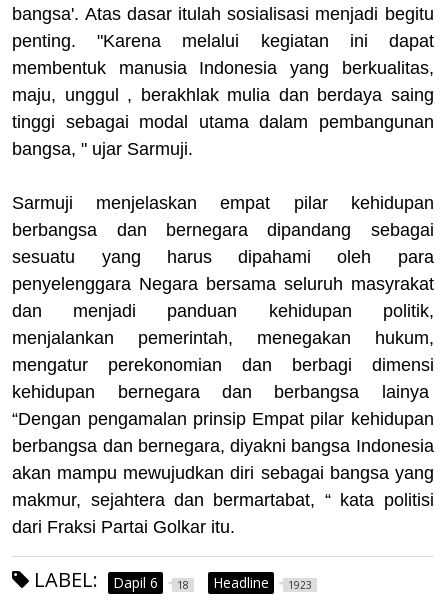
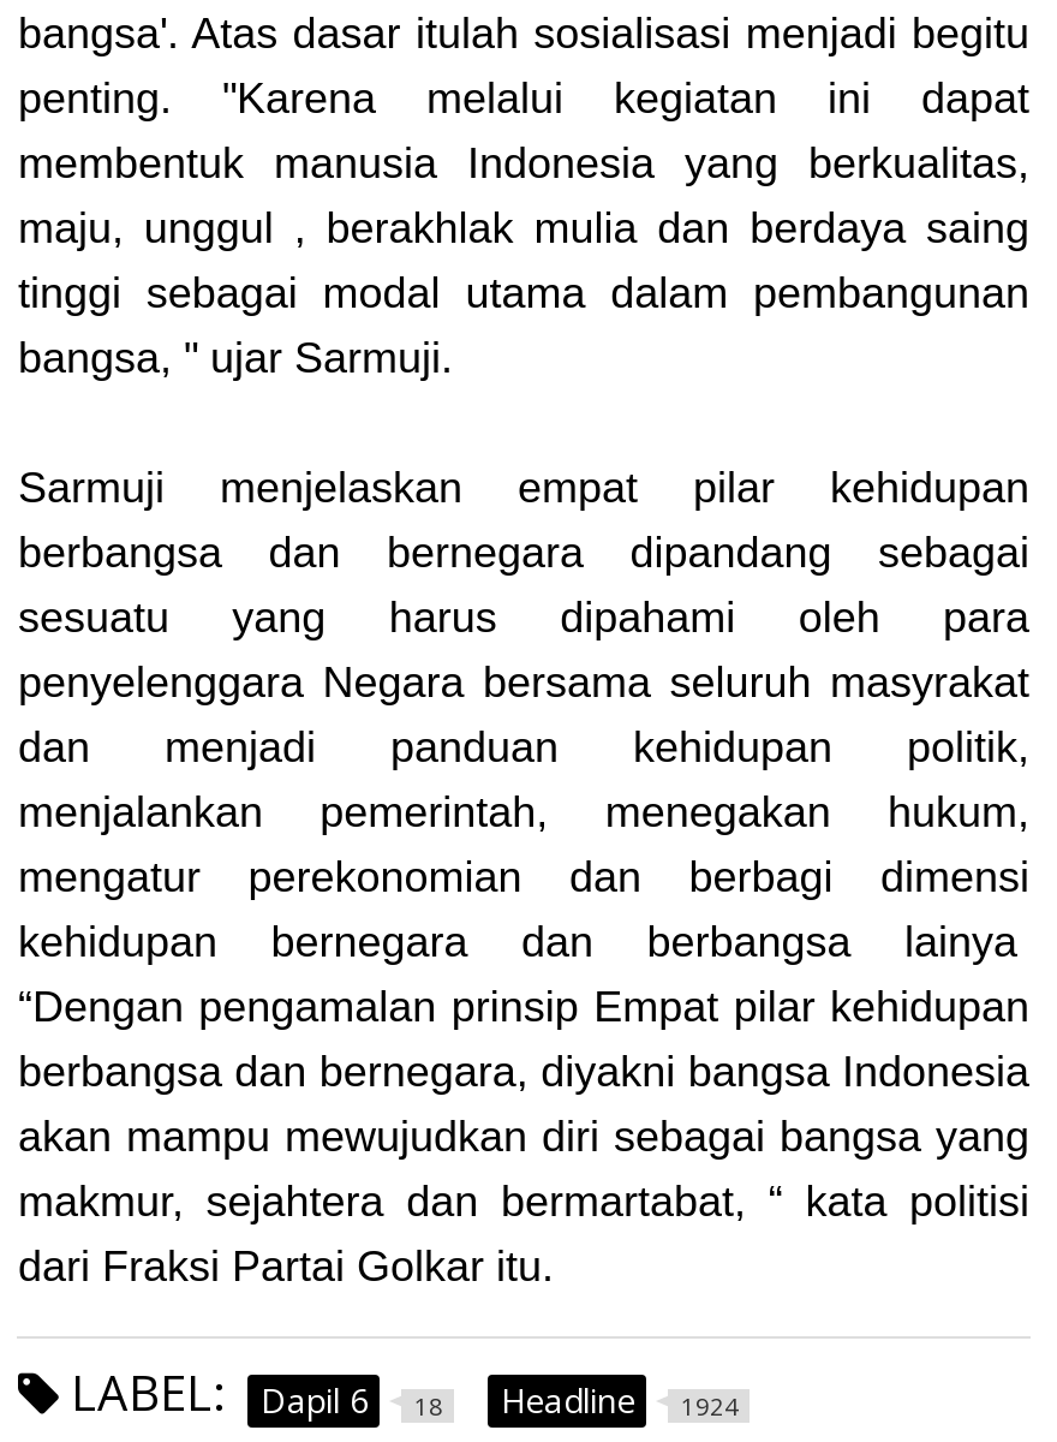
- LABEL: Dapil 6 18 Headline 1923
+ LABEL: Dapil 6 18 Headline 1924
